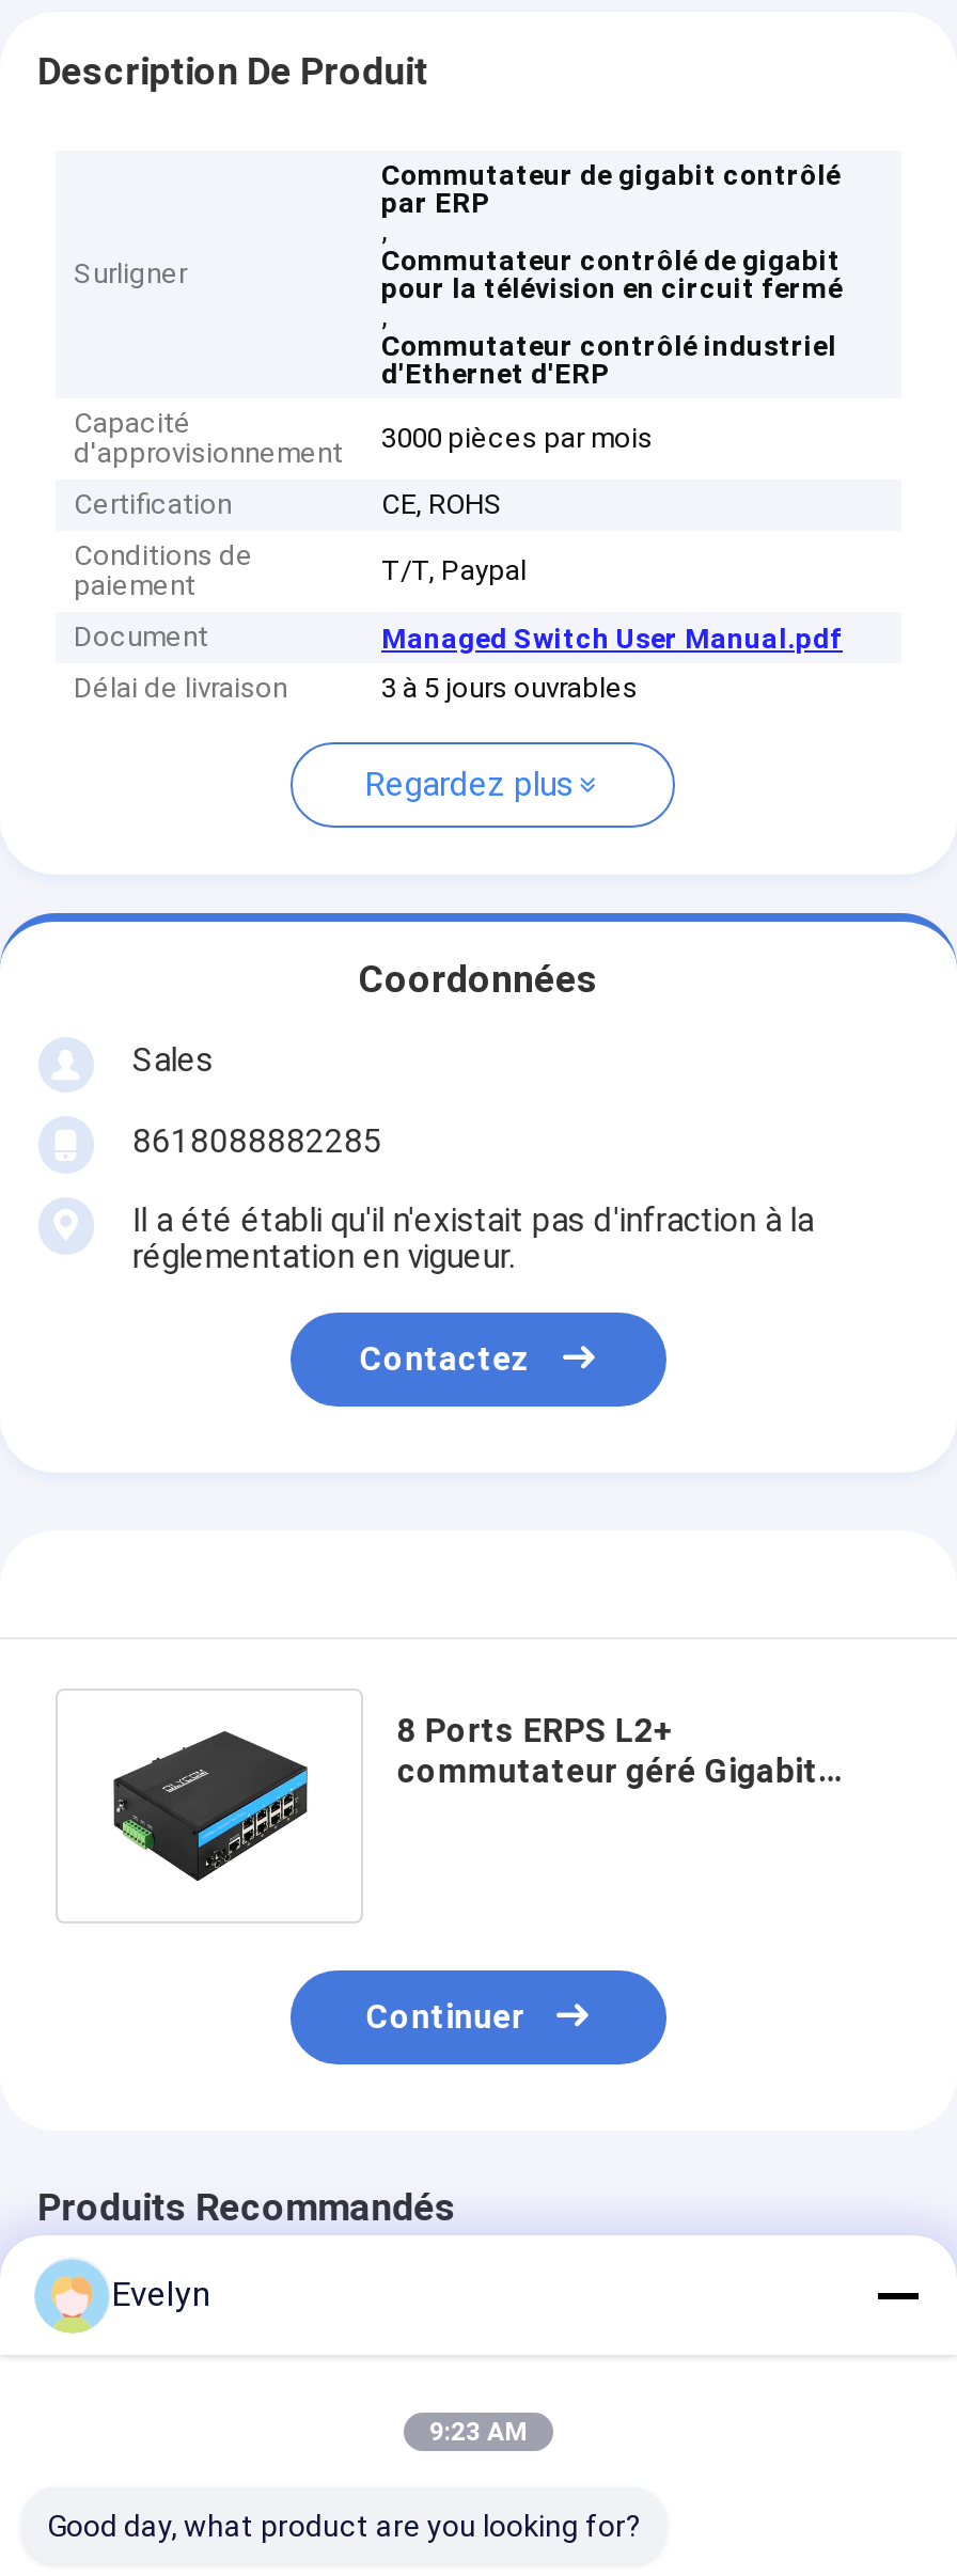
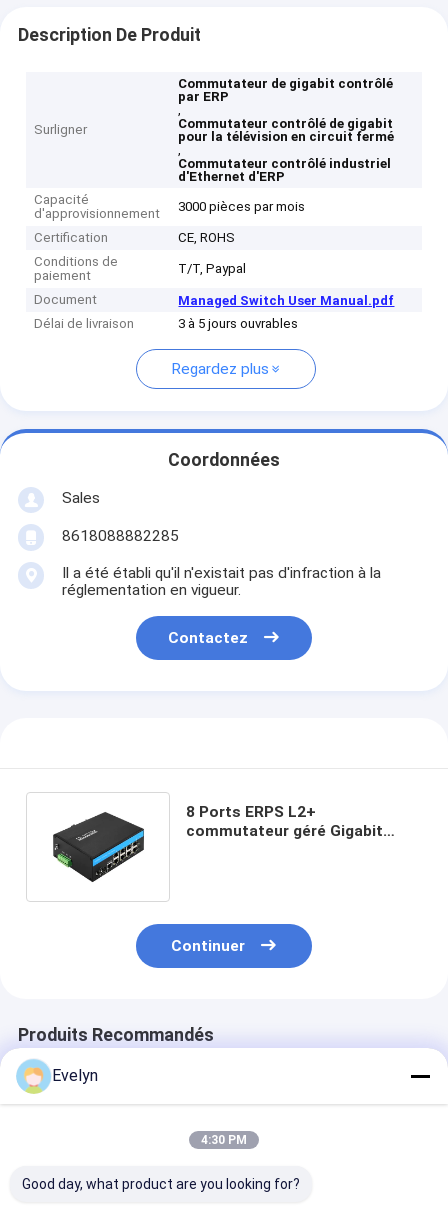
- 9:23 AM
+ 4:30 PM
